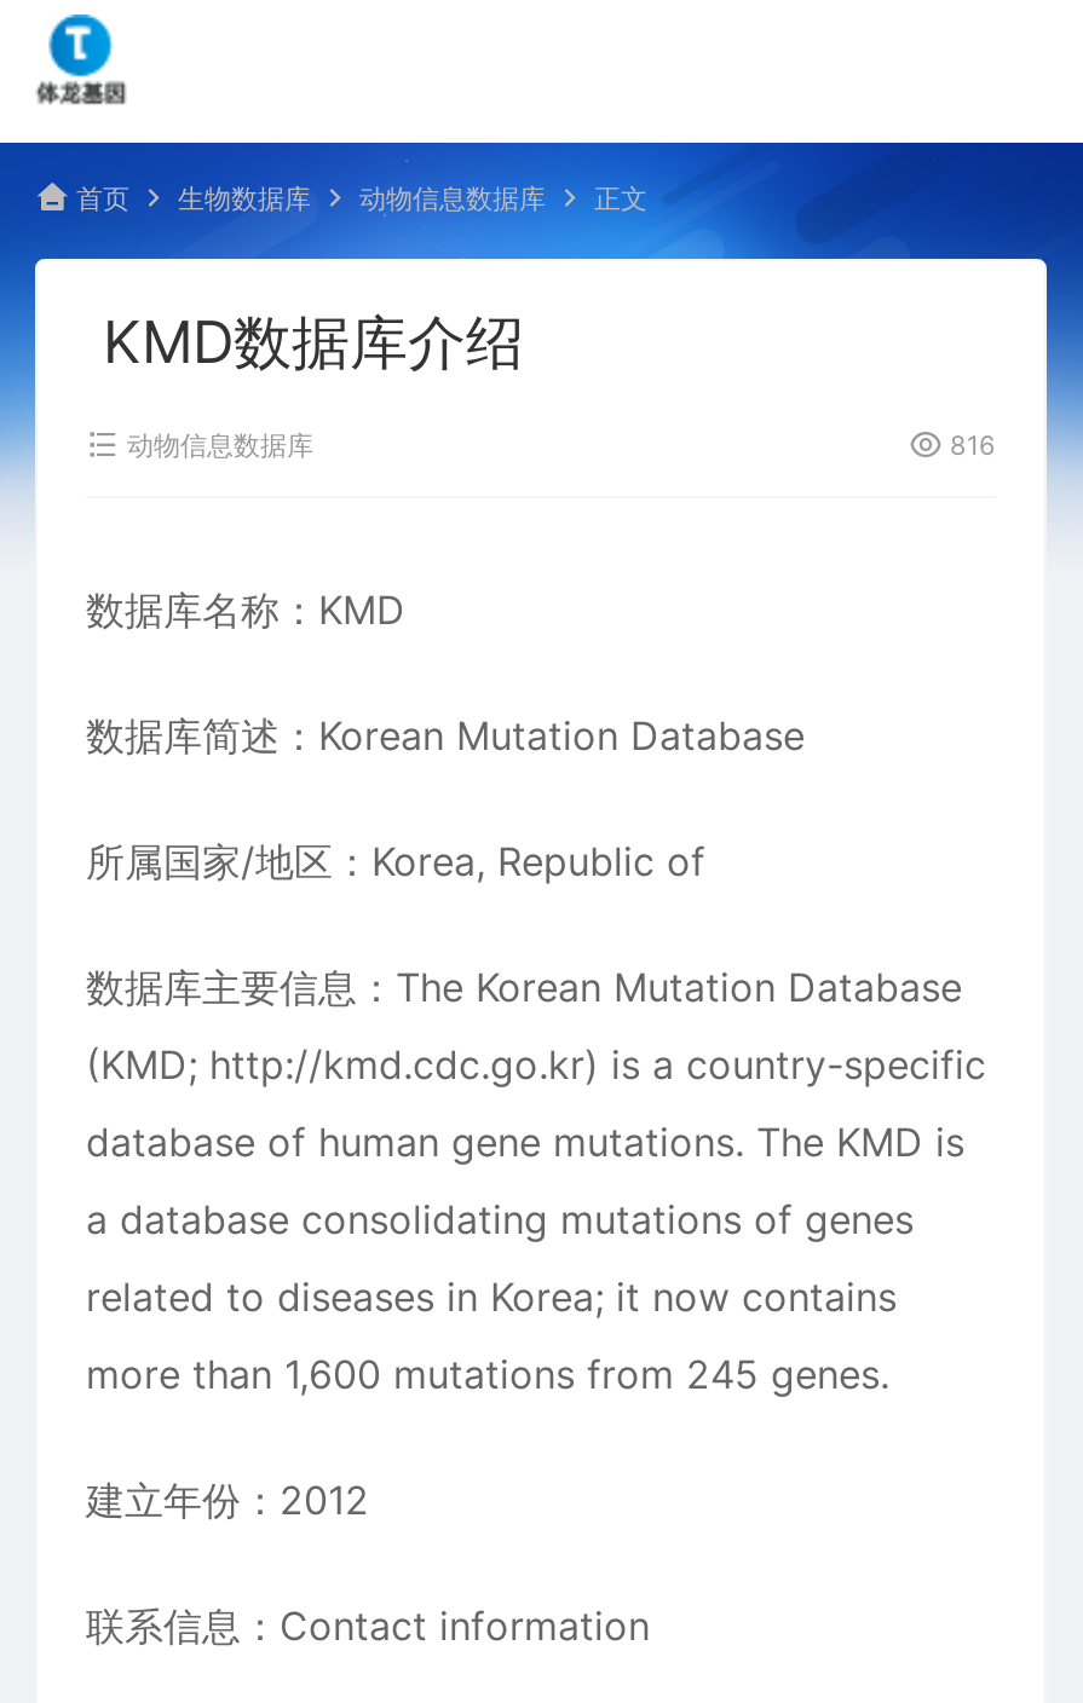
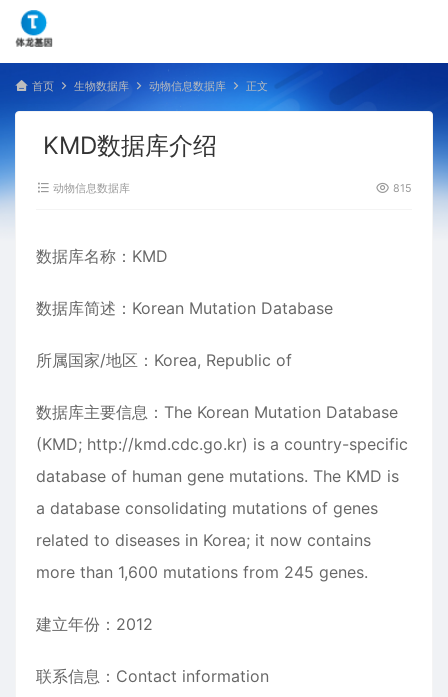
- 816
+ 815
